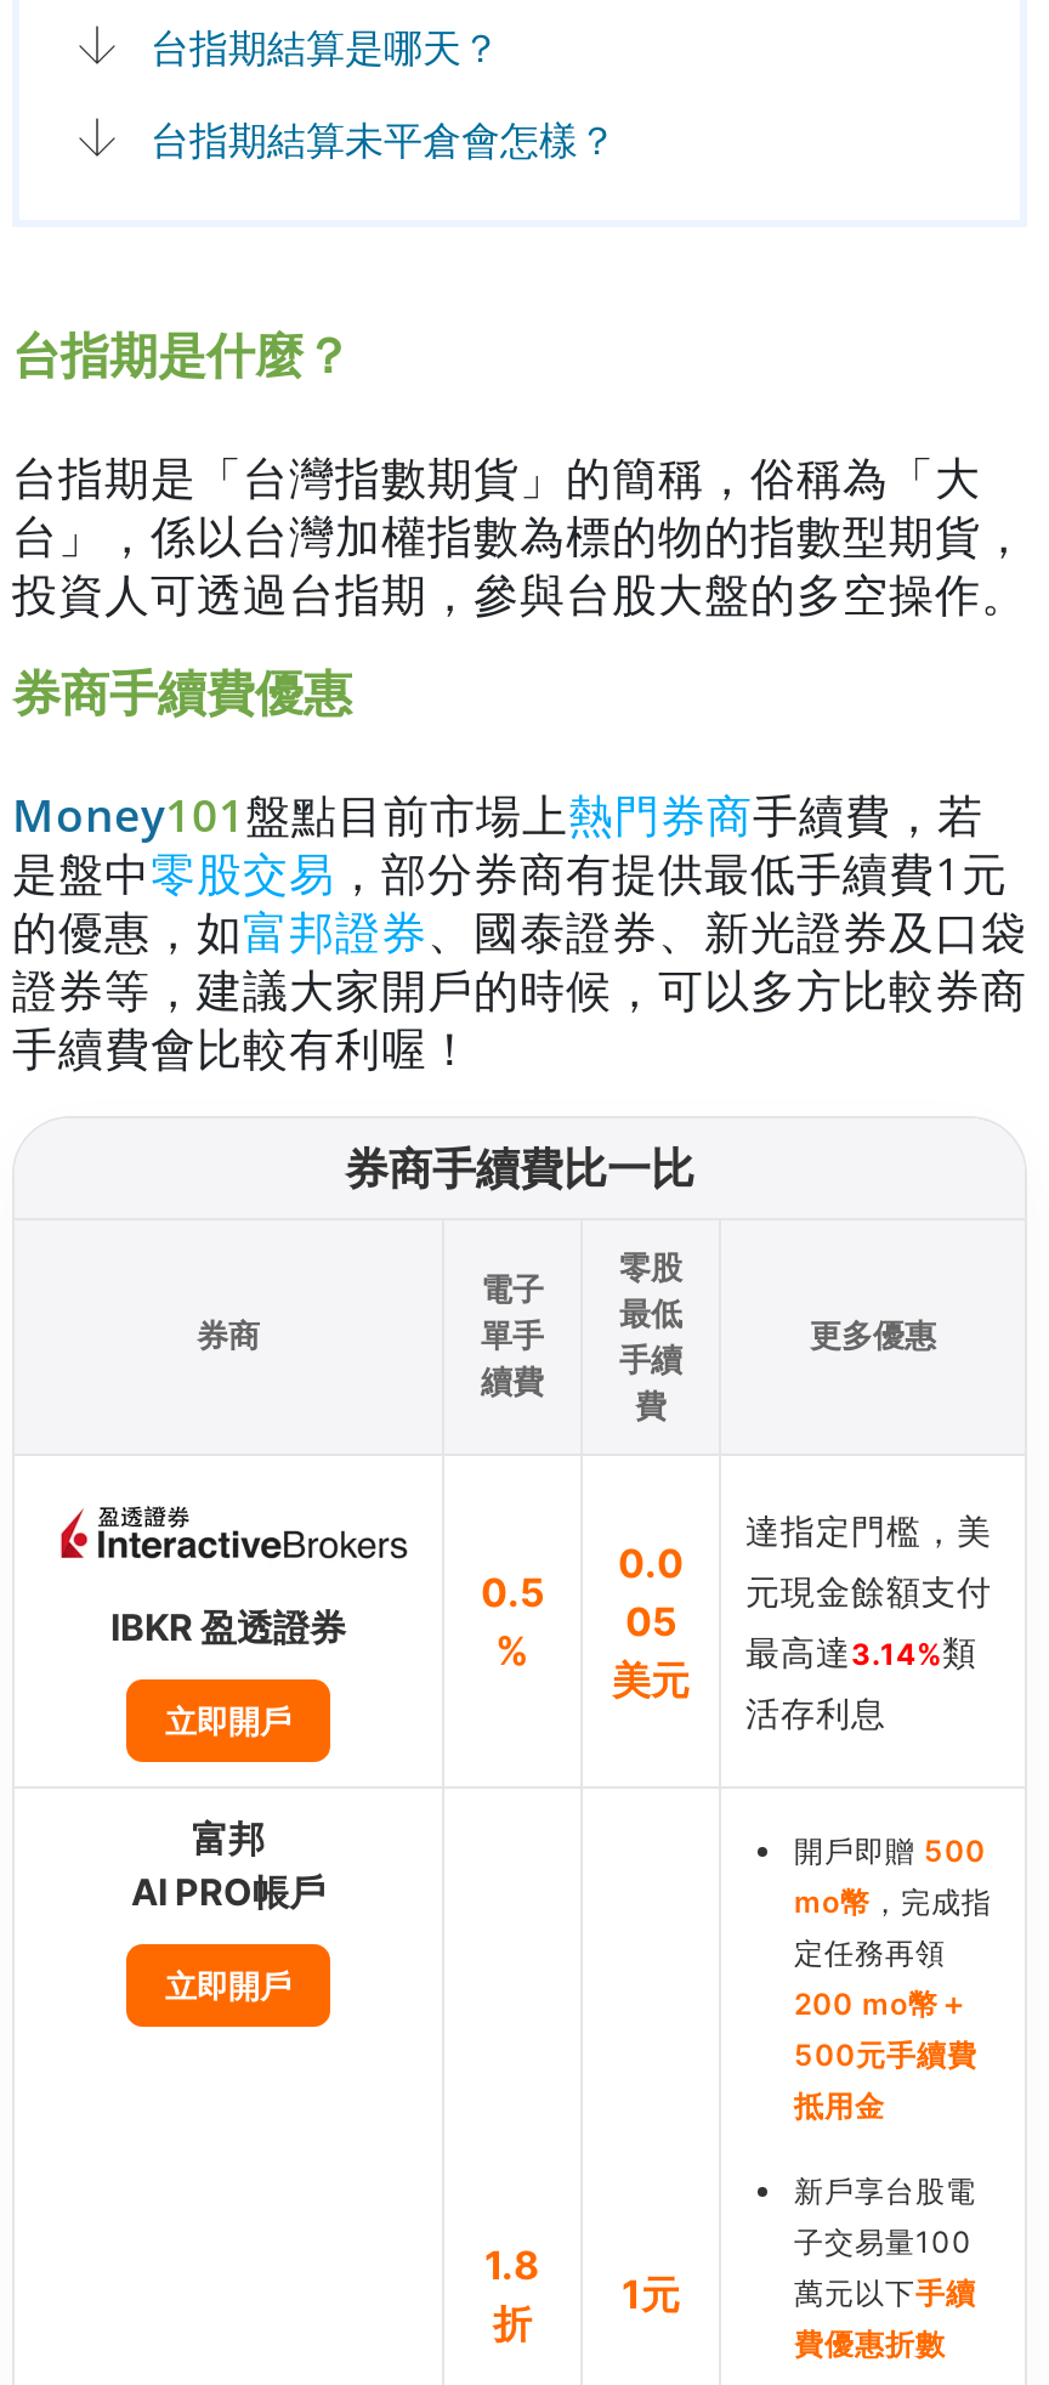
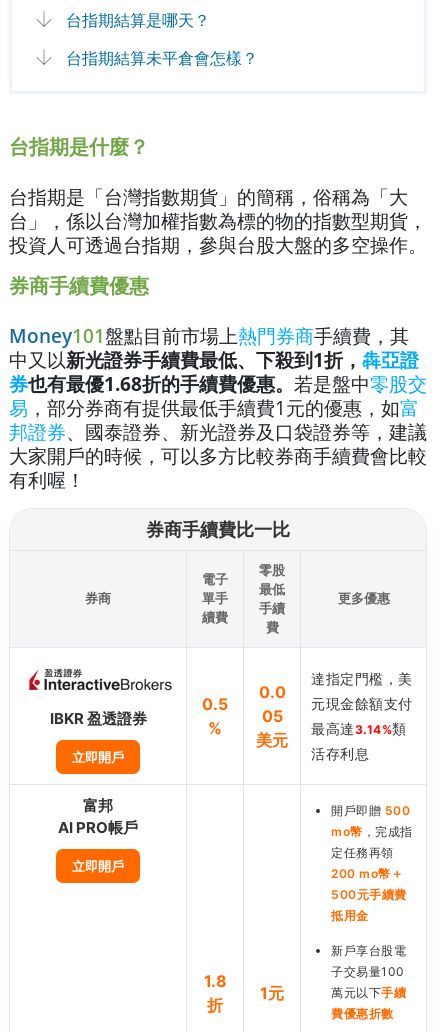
- Money101盤點目前市場上熱門券商手續費，若
- 是盤中零股交易，部分券商有提供最低手續費1元
- 的優惠，如富邦證券、國泰證券、新光證券及口袋
- 證券等，建議大家開戶的時候，可以多方比較券商
- 手續費會比較有利喔！
+ Money101盤點目前市場上熱門券商手續費，其
+ 中又以新光證券手續費最低、下殺到1折，犇亞證
+ 券也有最優1.68折的手續費優惠。若是盤中零股交
+ 易，部分券商有提供最低手續費1元的優惠，如富
+ 邦證券、國泰證券、新光證券及口袋證券等，建議
+ 大家開戶的時候，可以多方比較券商手續費會比較
+ 有利喔！
